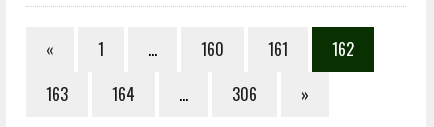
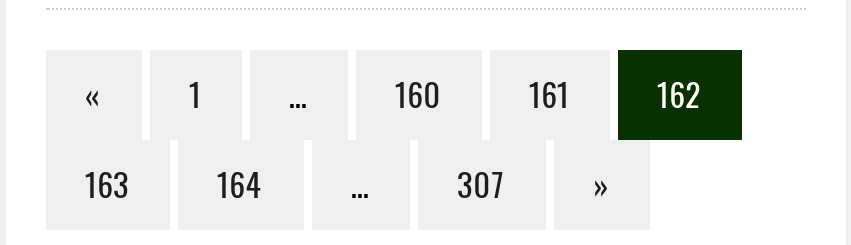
- 306
+ 307
